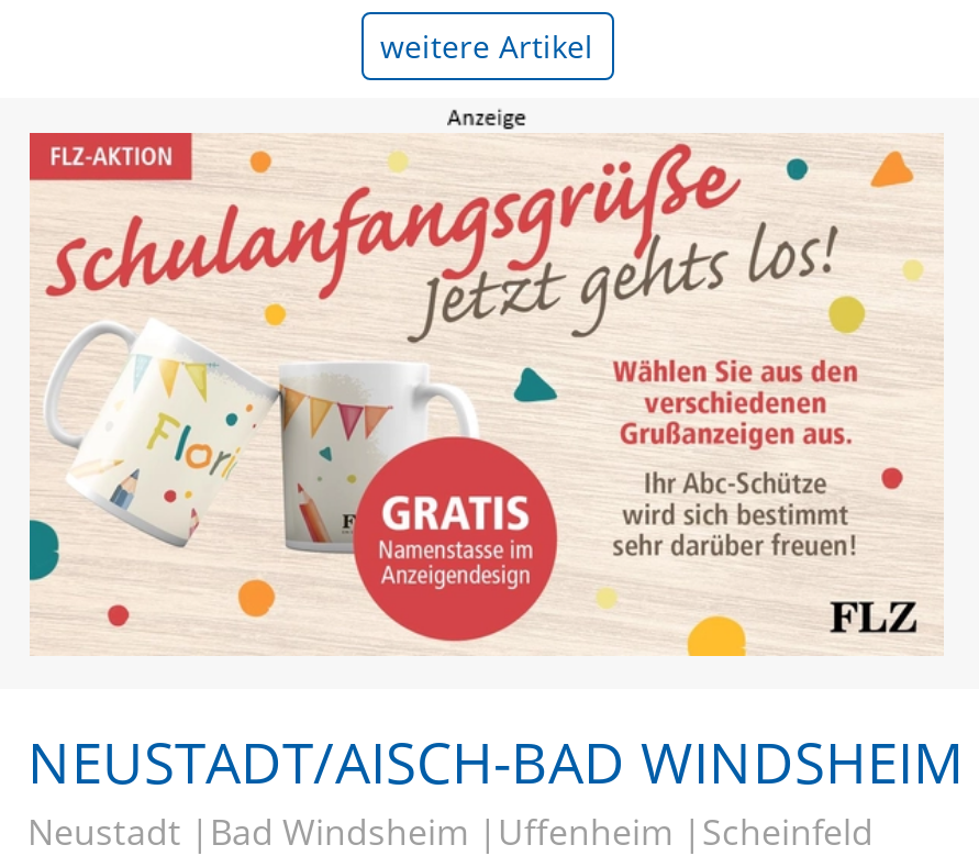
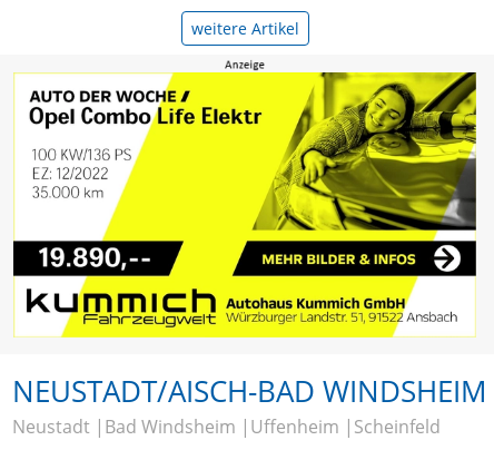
- [image]
+ [image]
